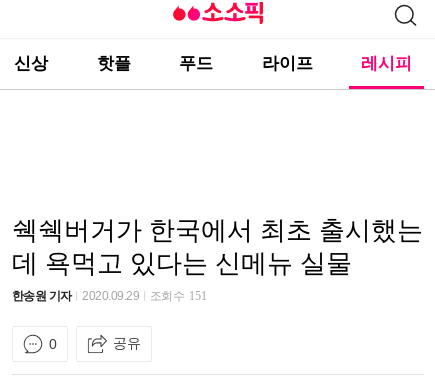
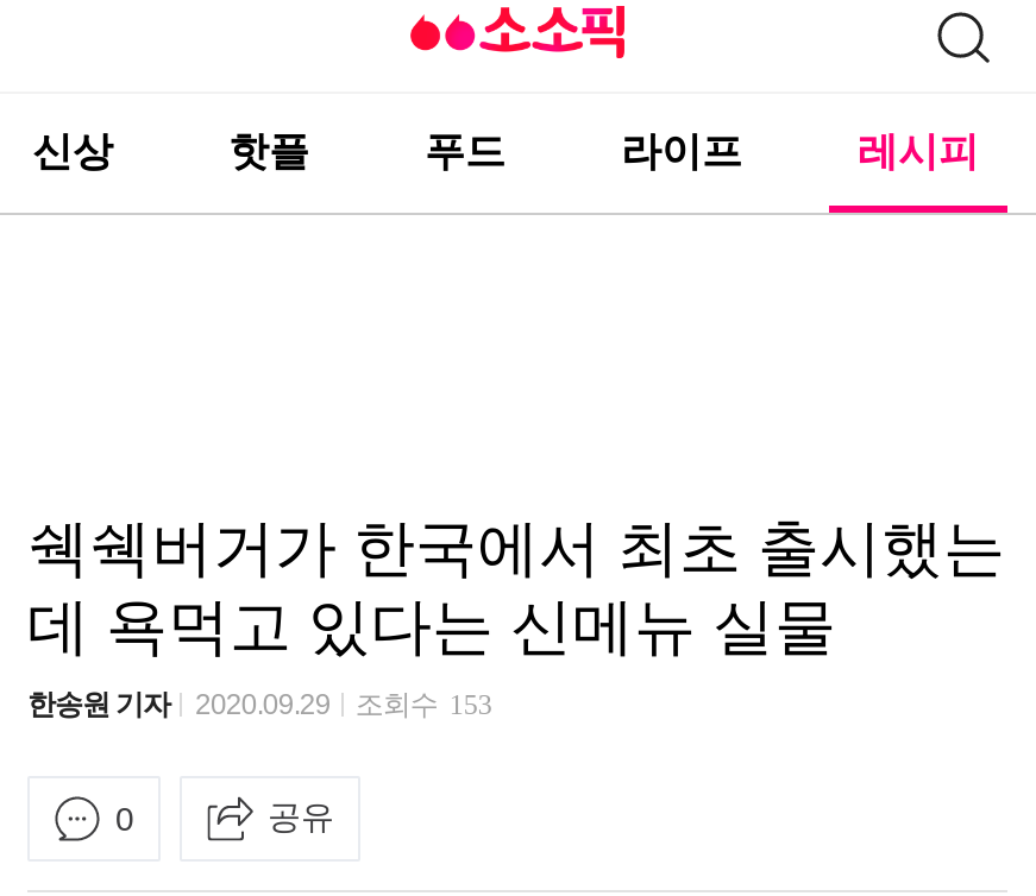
- 한송원 기자 2020.09.29 조회수 151
+ 한송원 기자 2020.09.29 조회수 153
